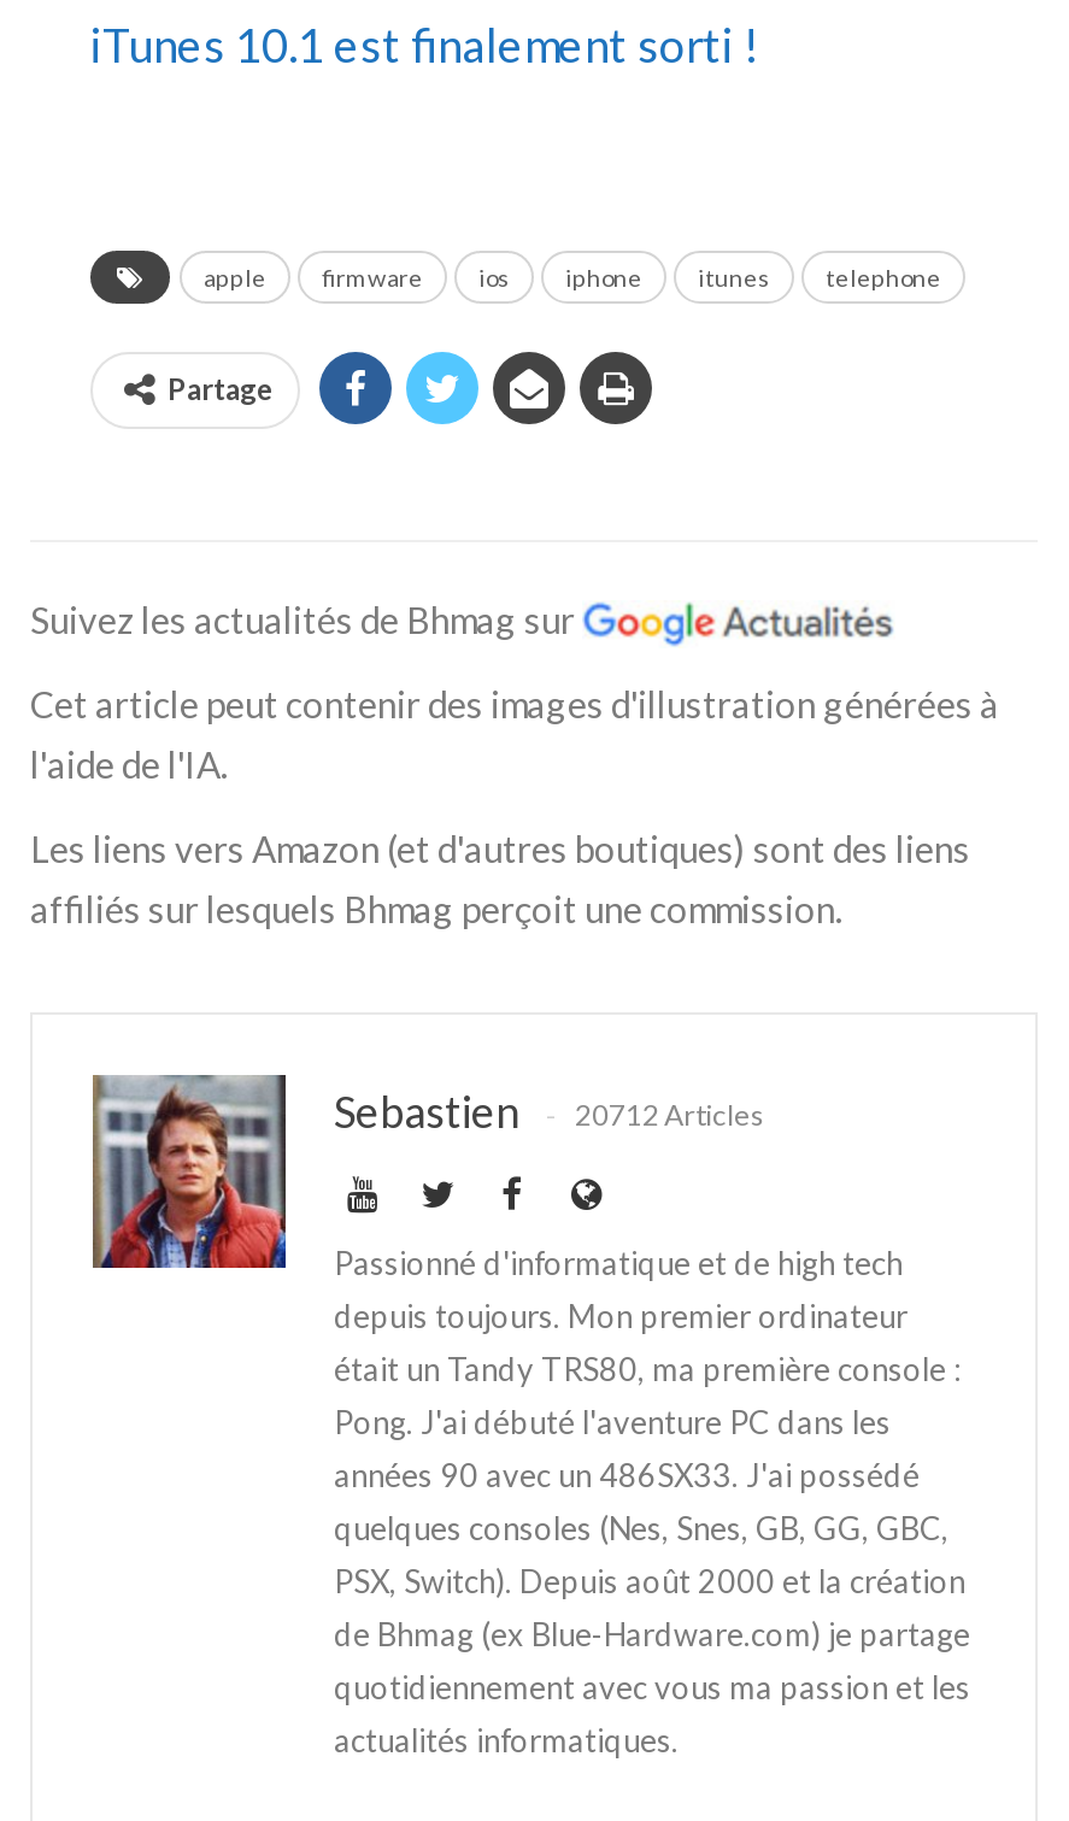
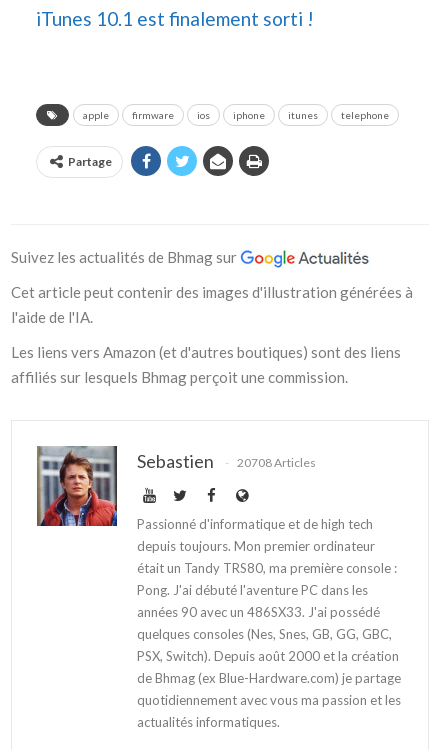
- Sebastien 20712 Articles
+ Sebastien 20708 Articles
